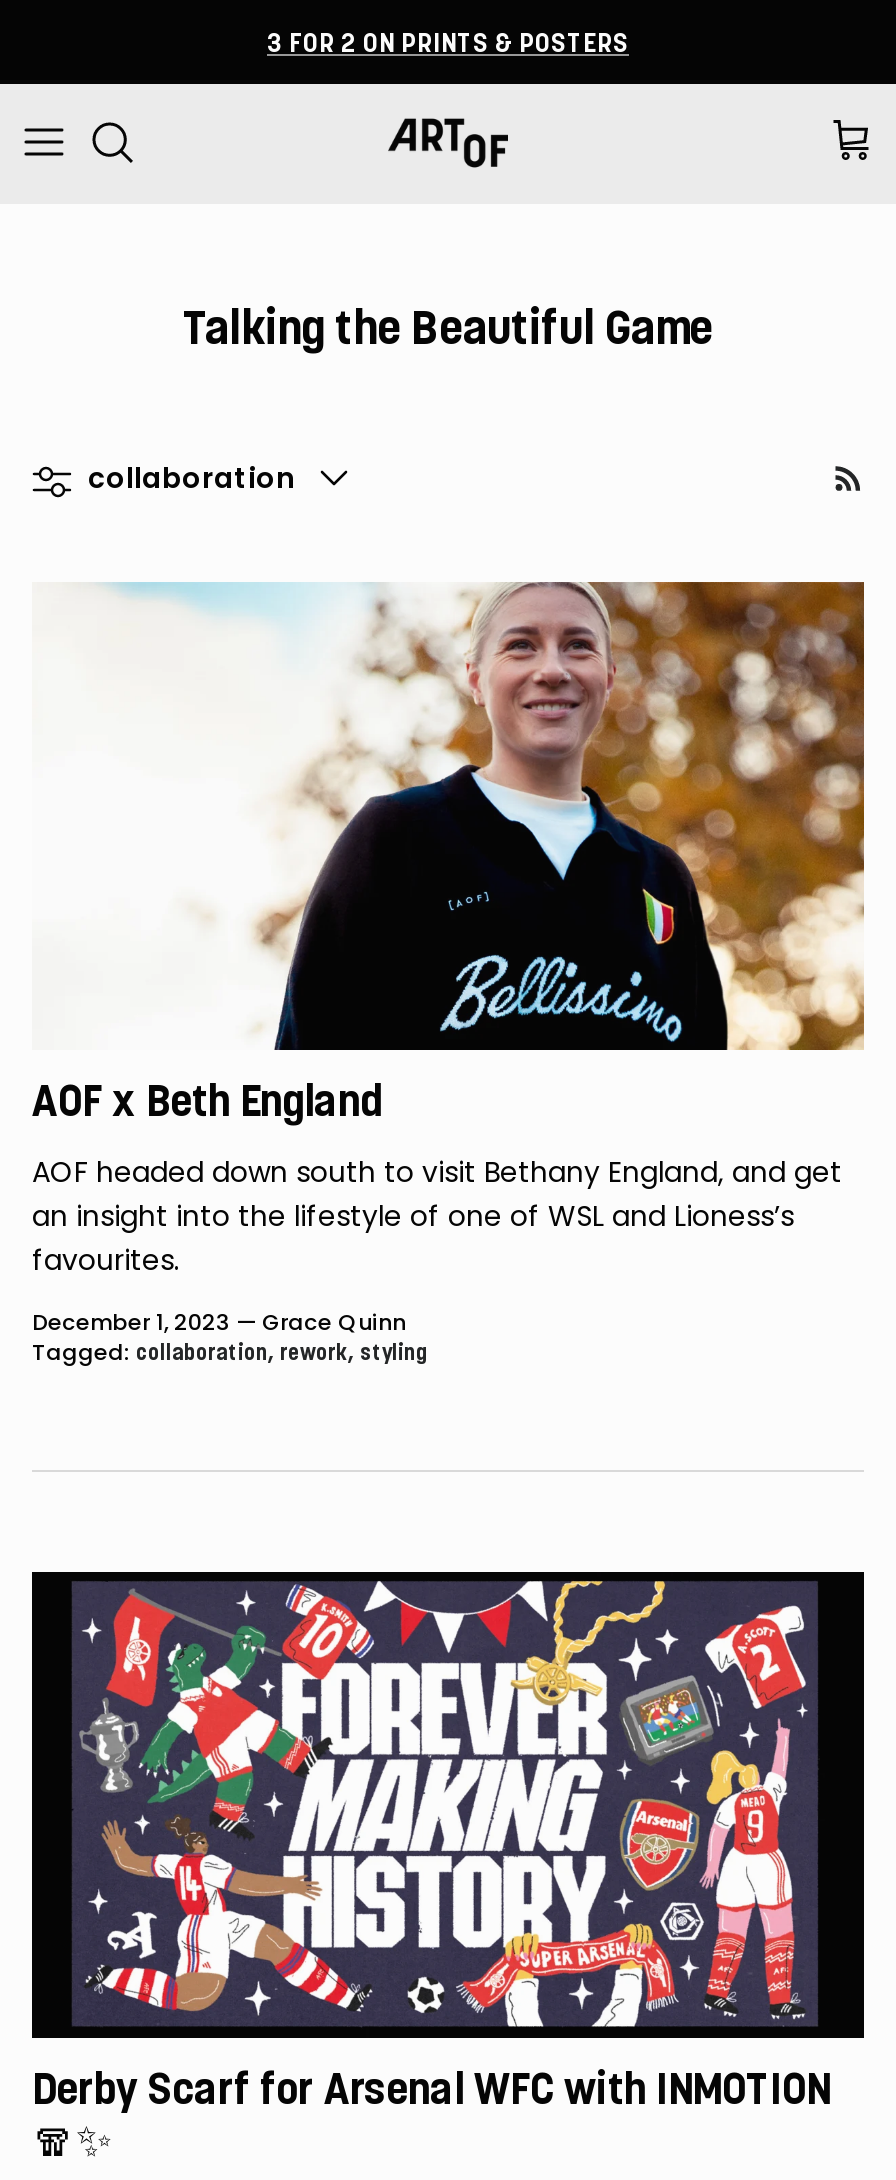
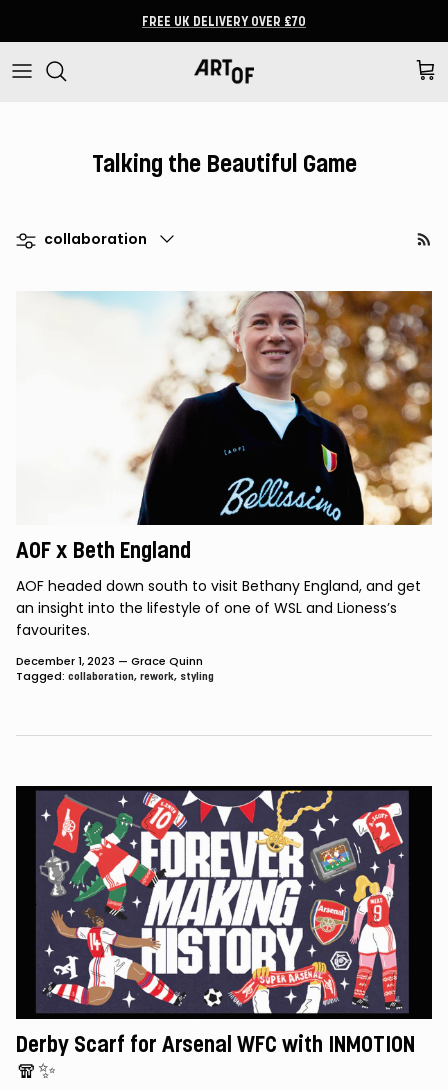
- 3 FOR 2 ON PRINTS & POSTERS
+ FREE UK DELIVERY OVER £70
